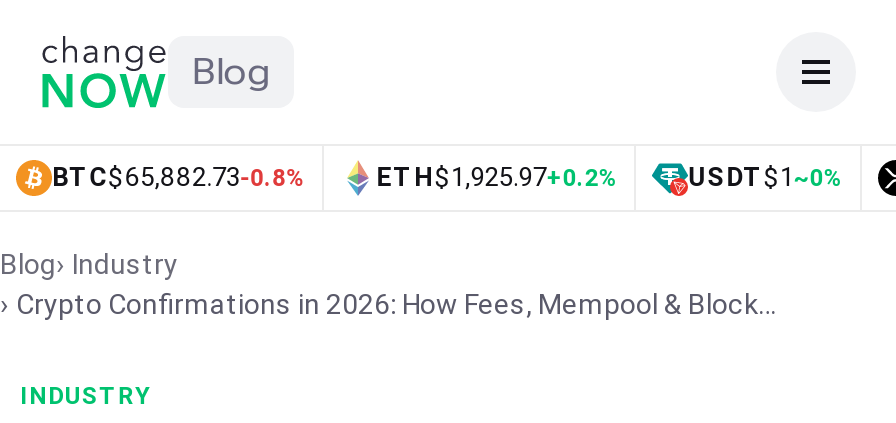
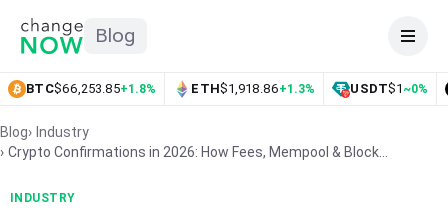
- BTC$65,882.73-0.8%
+ BTC$66,253.85+1.8%

- ETH$1,925.97+0.2%
+ ETH$1,918.86+1.3%
